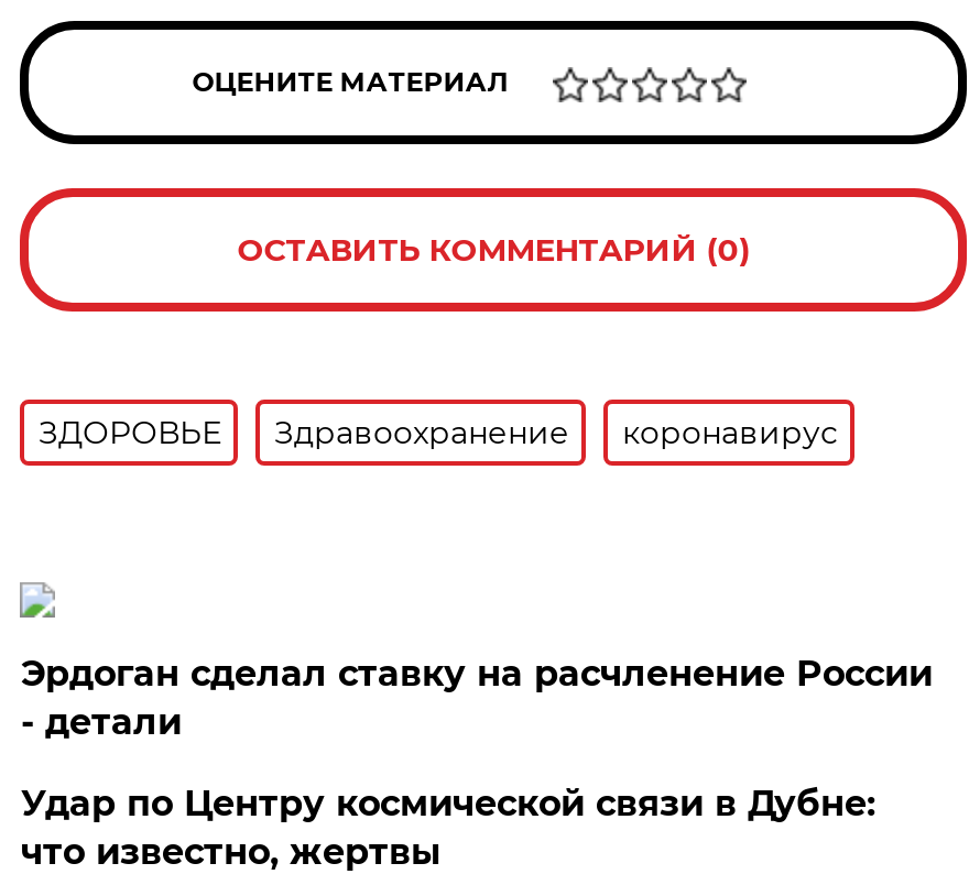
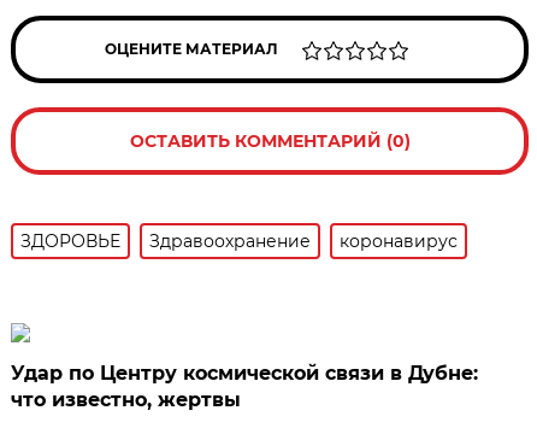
- Эрдоган сделал ставку на расчленение России
- - детали
